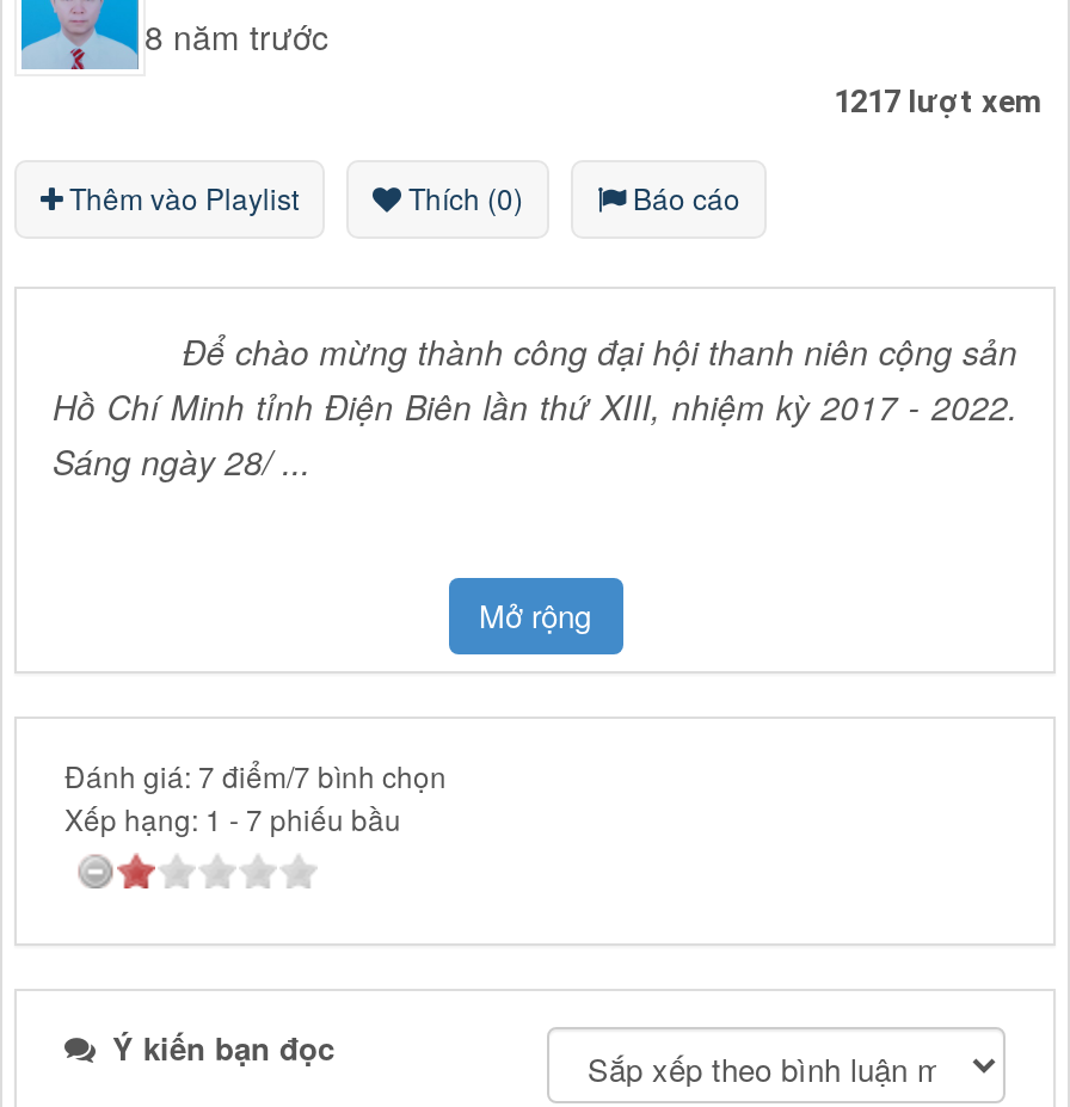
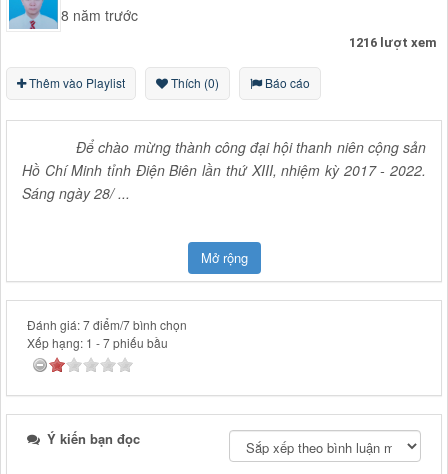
- 1217 lượt xem
+ 1216 lượt xem
